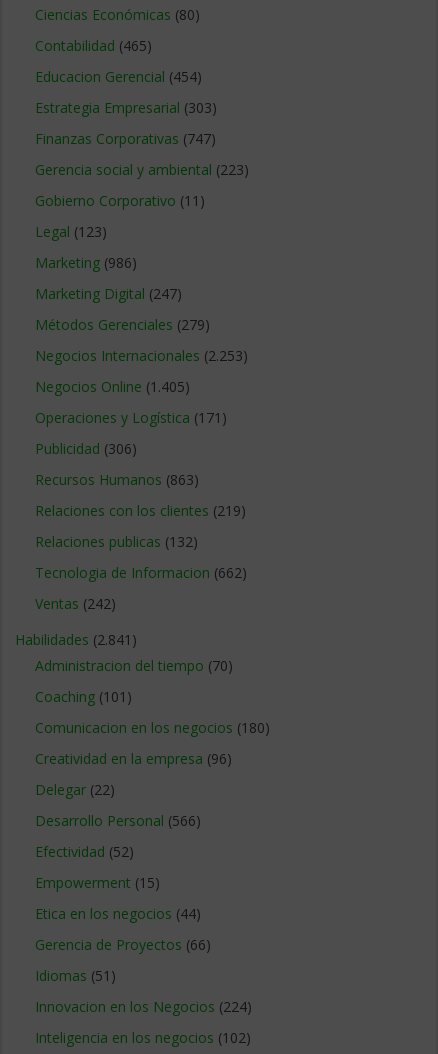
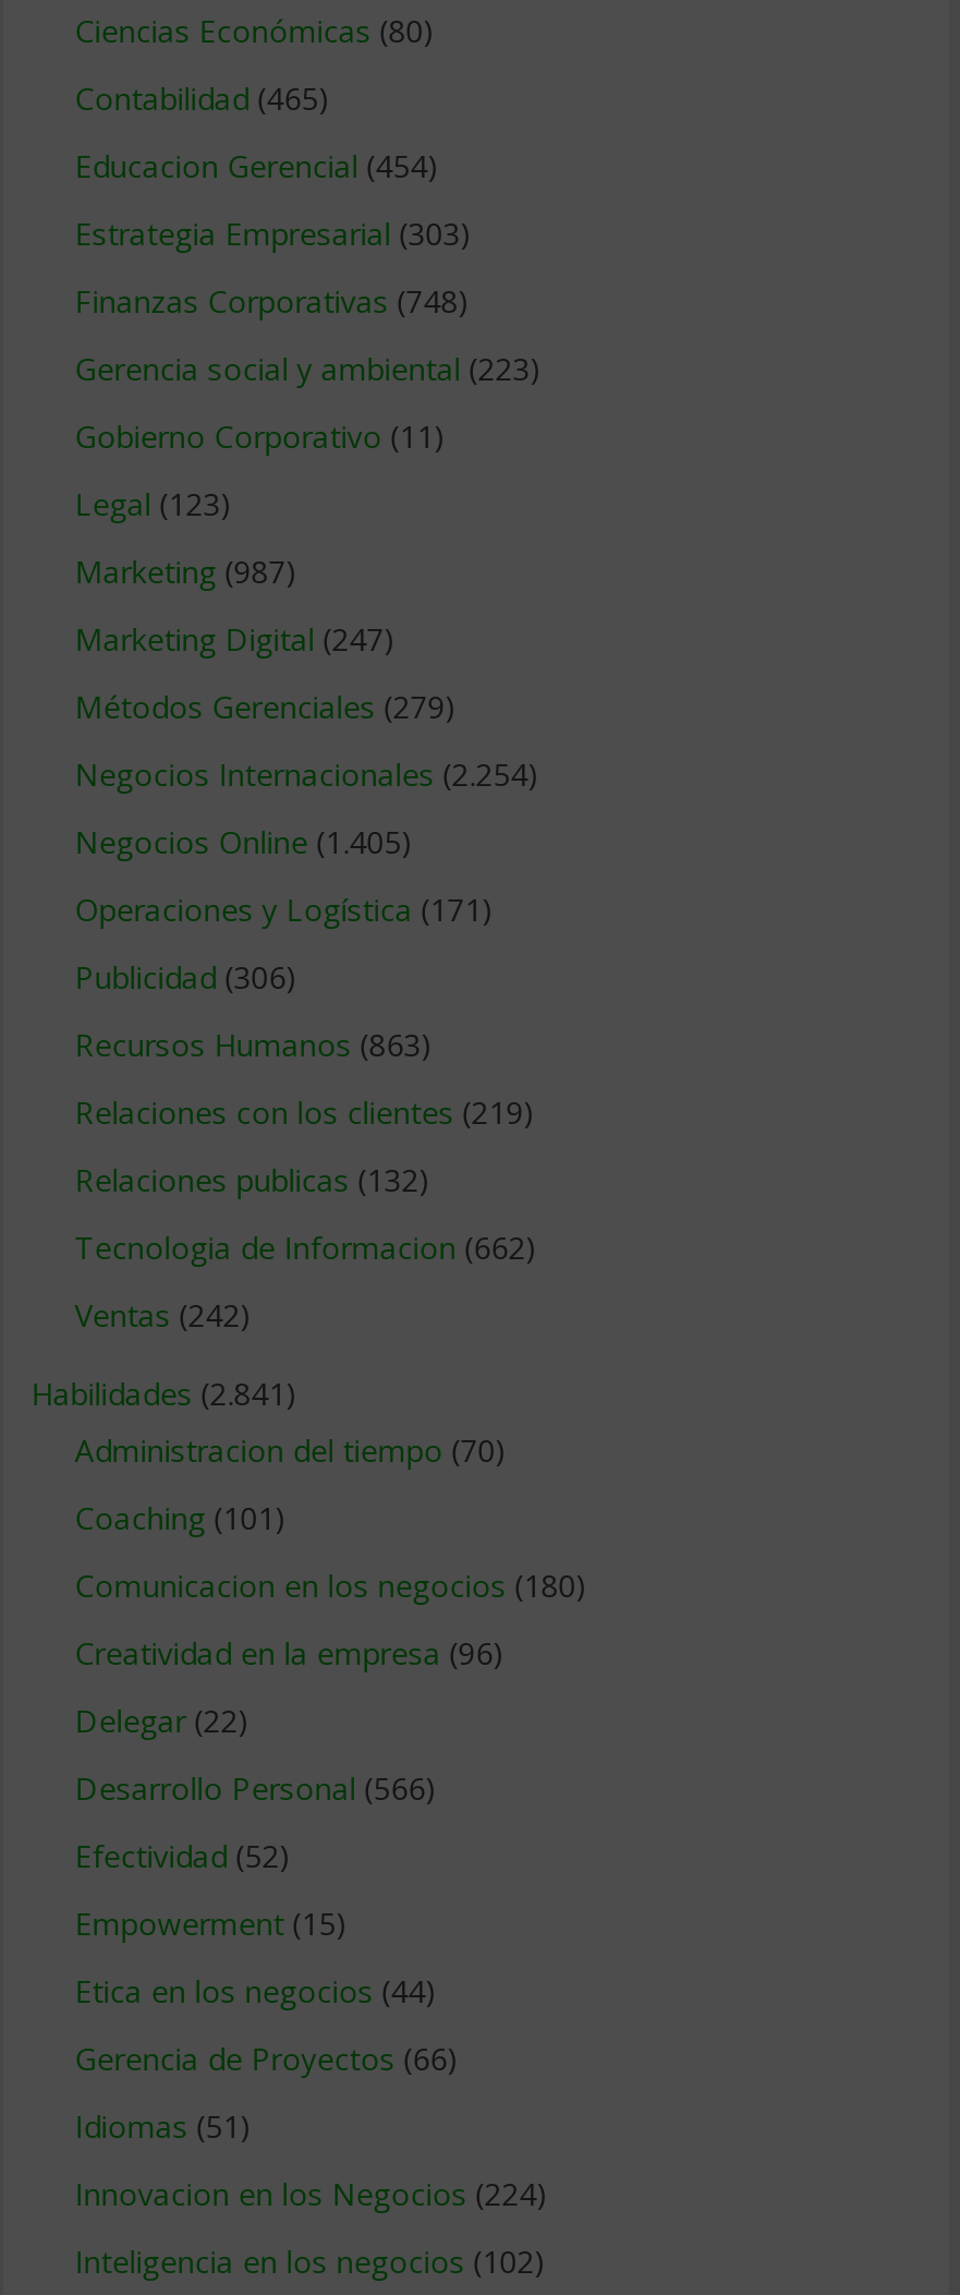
- Finanzas Corporativas (747)
+ Finanzas Corporativas (748)

- Marketing (986)
+ Marketing (987)

- Negocios Internacionales (2.253)
+ Negocios Internacionales (2.254)
